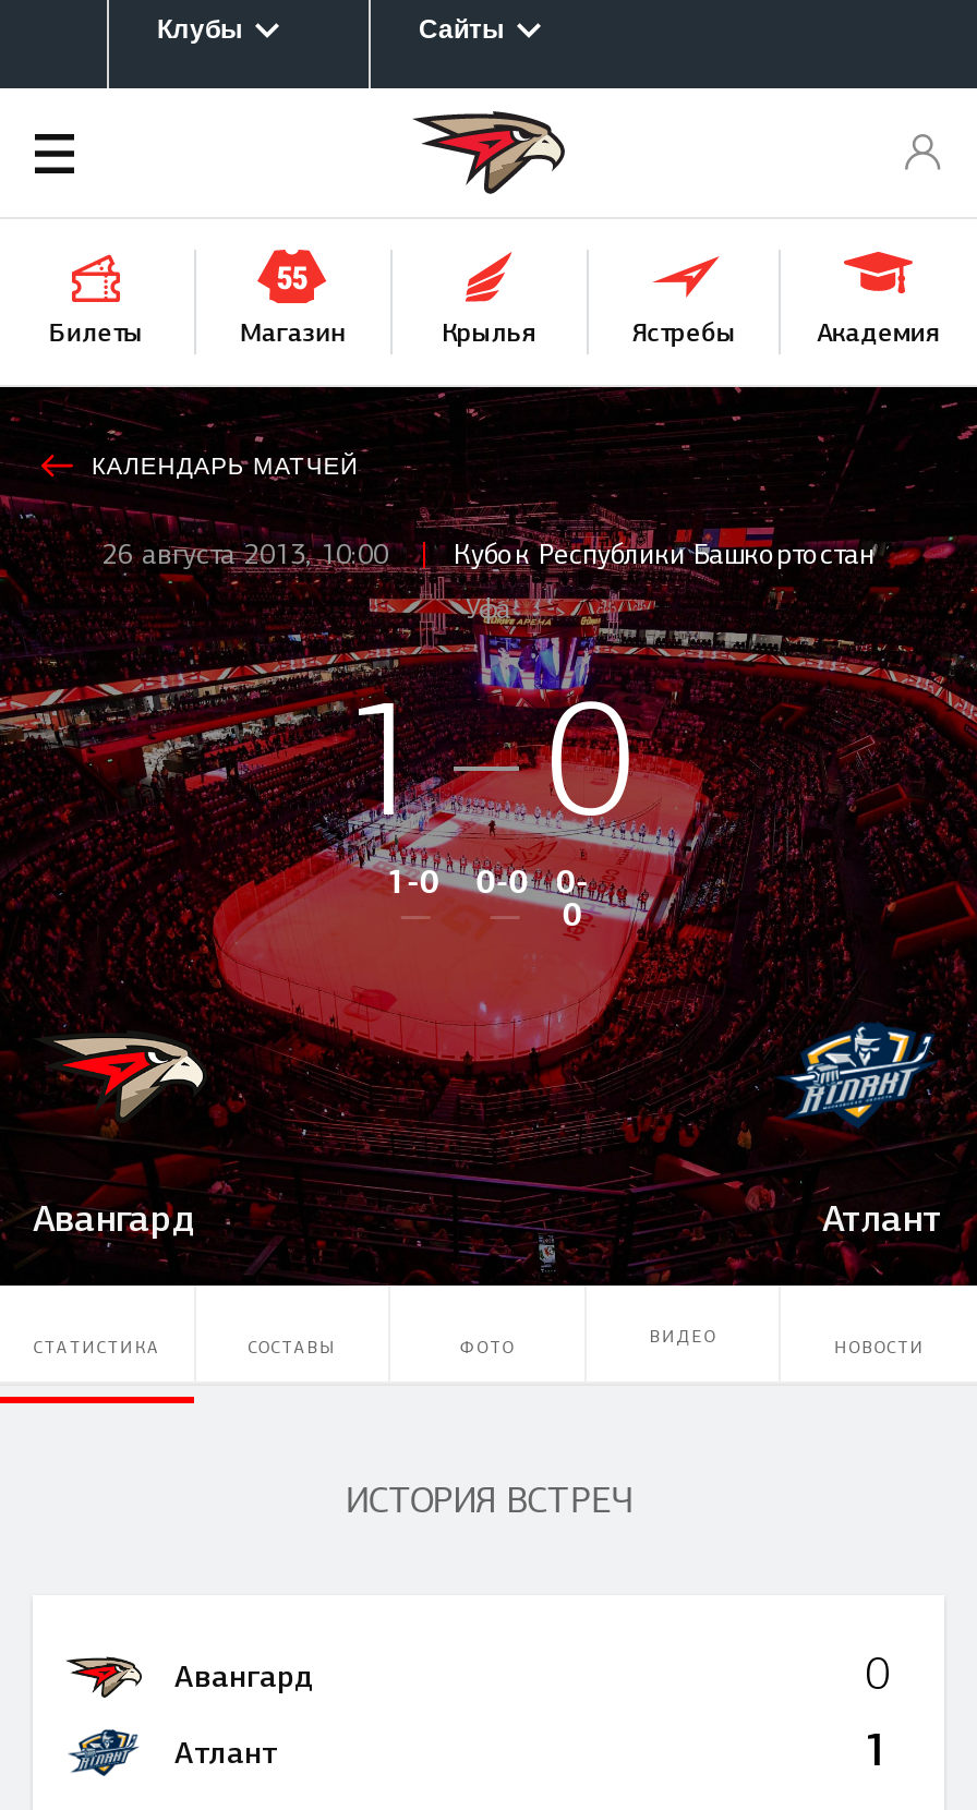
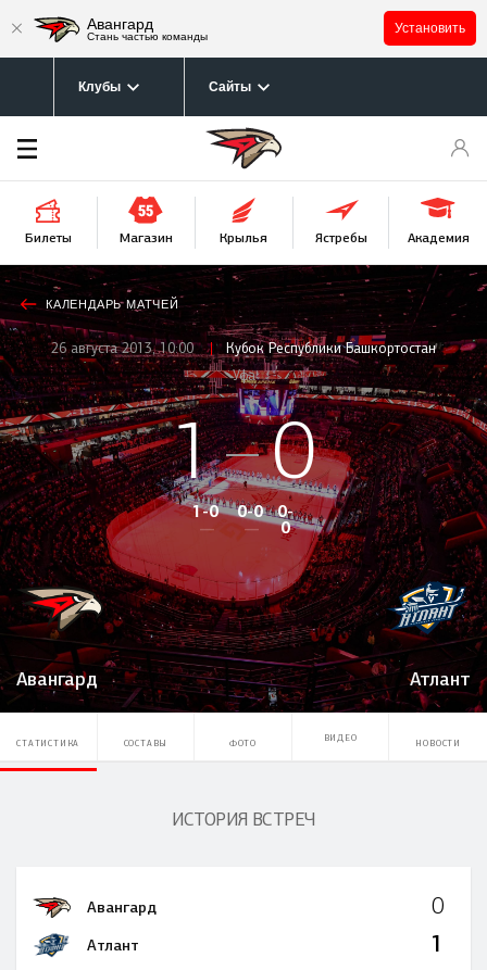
+ Авангард
+ Стань частью команды

+ Установить
